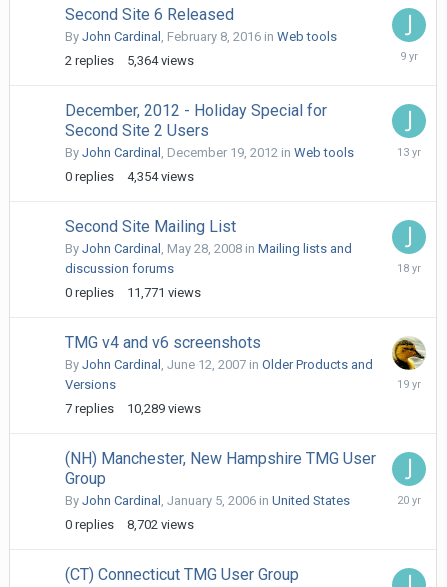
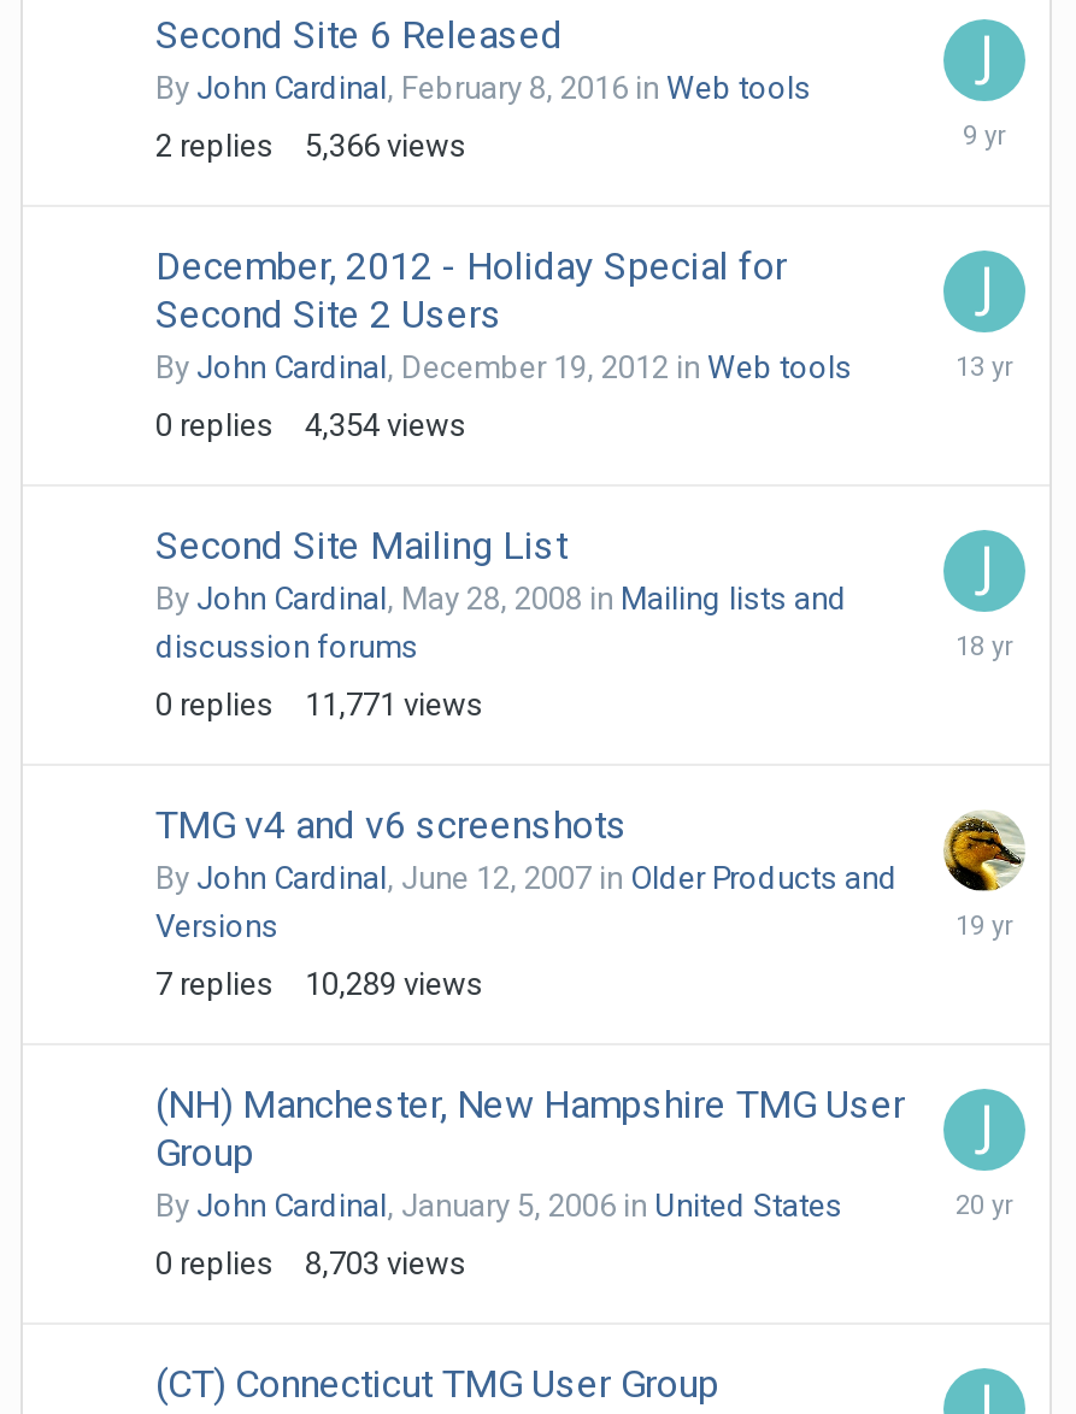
- 2 replies 5,364 views
+ 2 replies 5,366 views

- 0 replies 8,702 views
+ 0 replies 8,703 views
